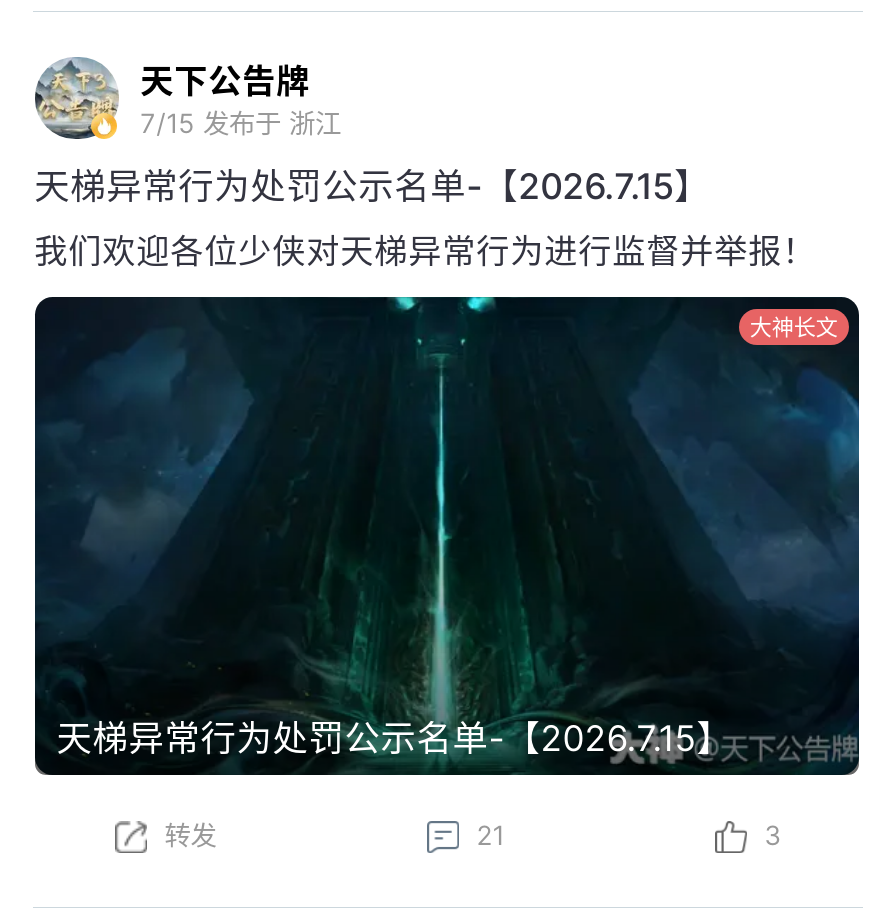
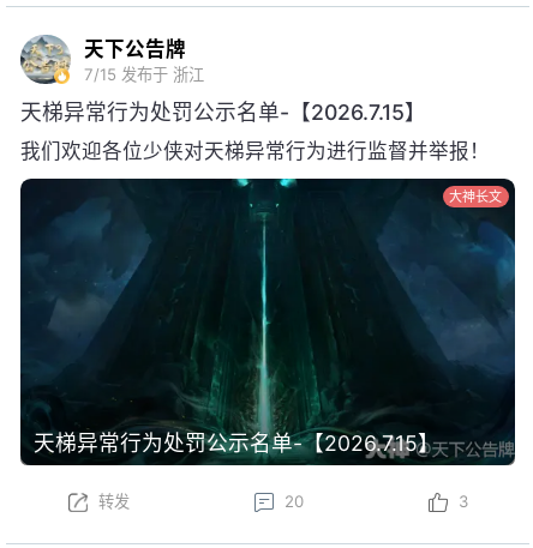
- 21
+ 20
